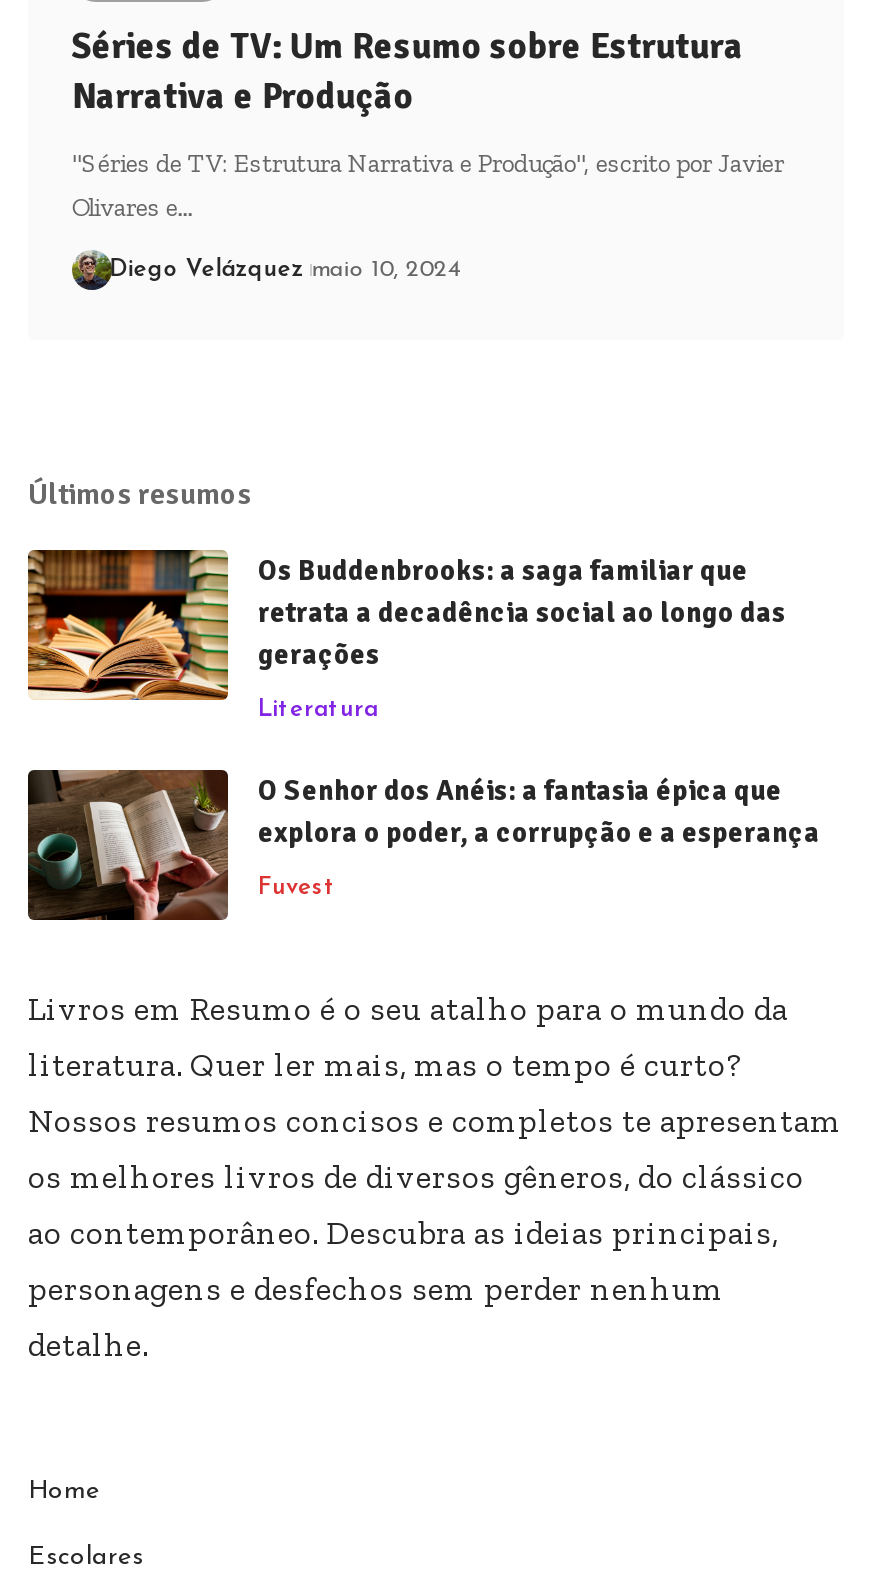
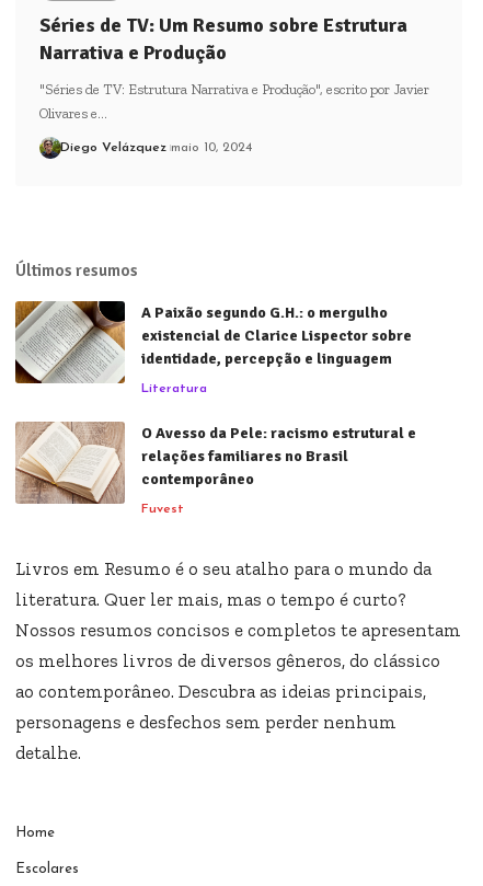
- [image]
- Os Buddenbrooks: a saga familiar que
- retrata a decadência social ao longo das
- gerações
+ [image]
+ A Paixão segundo G.H.: o mergulho
+ existencial de Clarice Lispector sobre
+ identidade, percepção e linguagem

- [image]
- O Senhor dos Anéis: a fantasia épica que
- explora o poder, a corrupção e a esperança
+ [image]
+ O Avesso da Pele: racismo estrutural e
+ relações familiares no Brasil
+ contemporâneo
